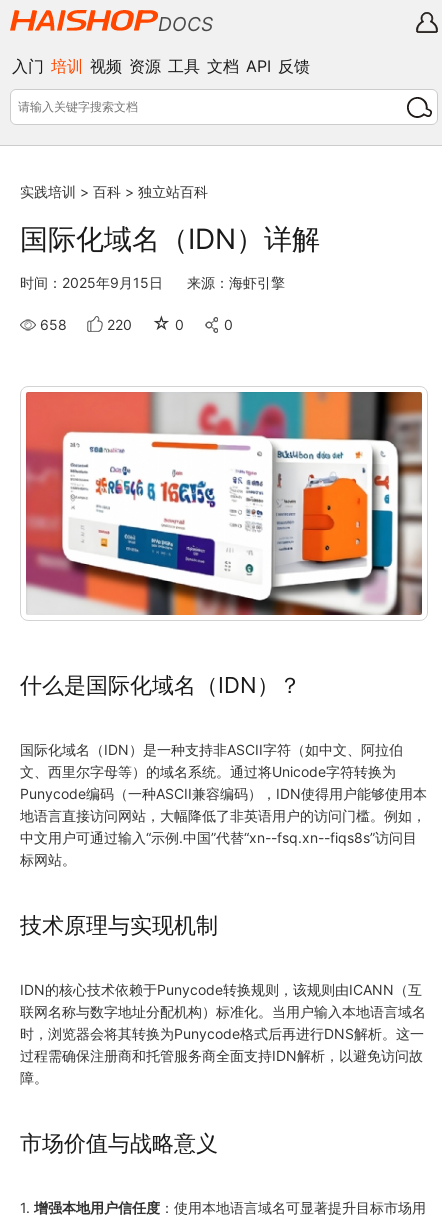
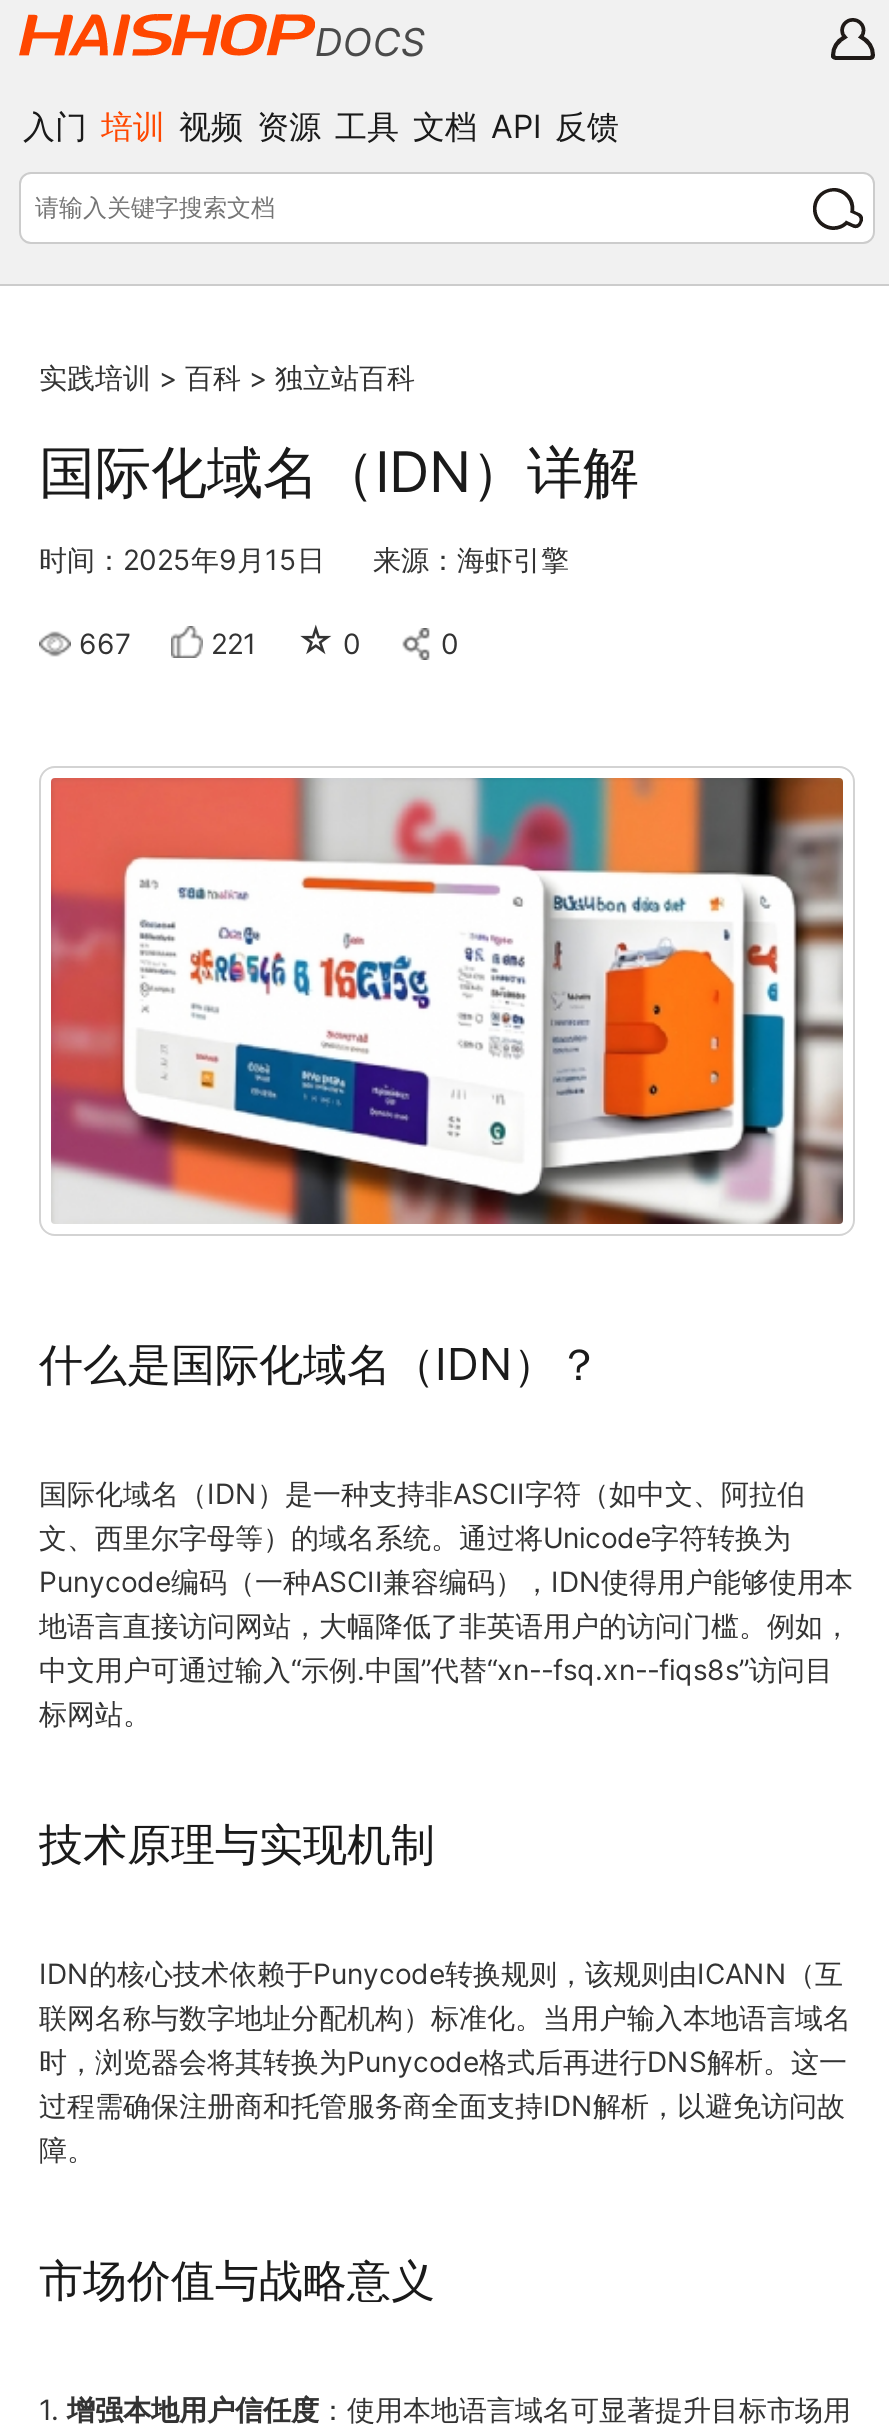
- 658
+ 667

- 220
+ 221
